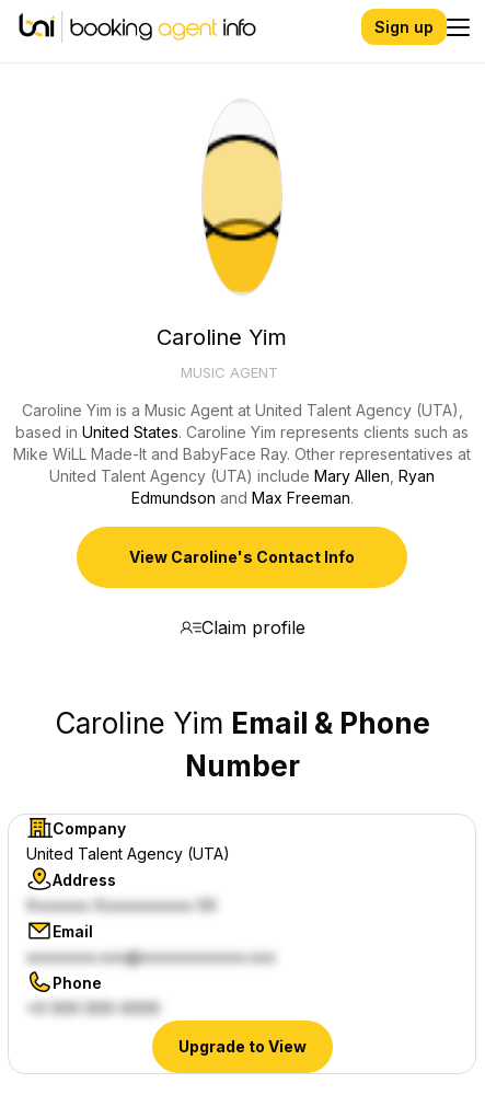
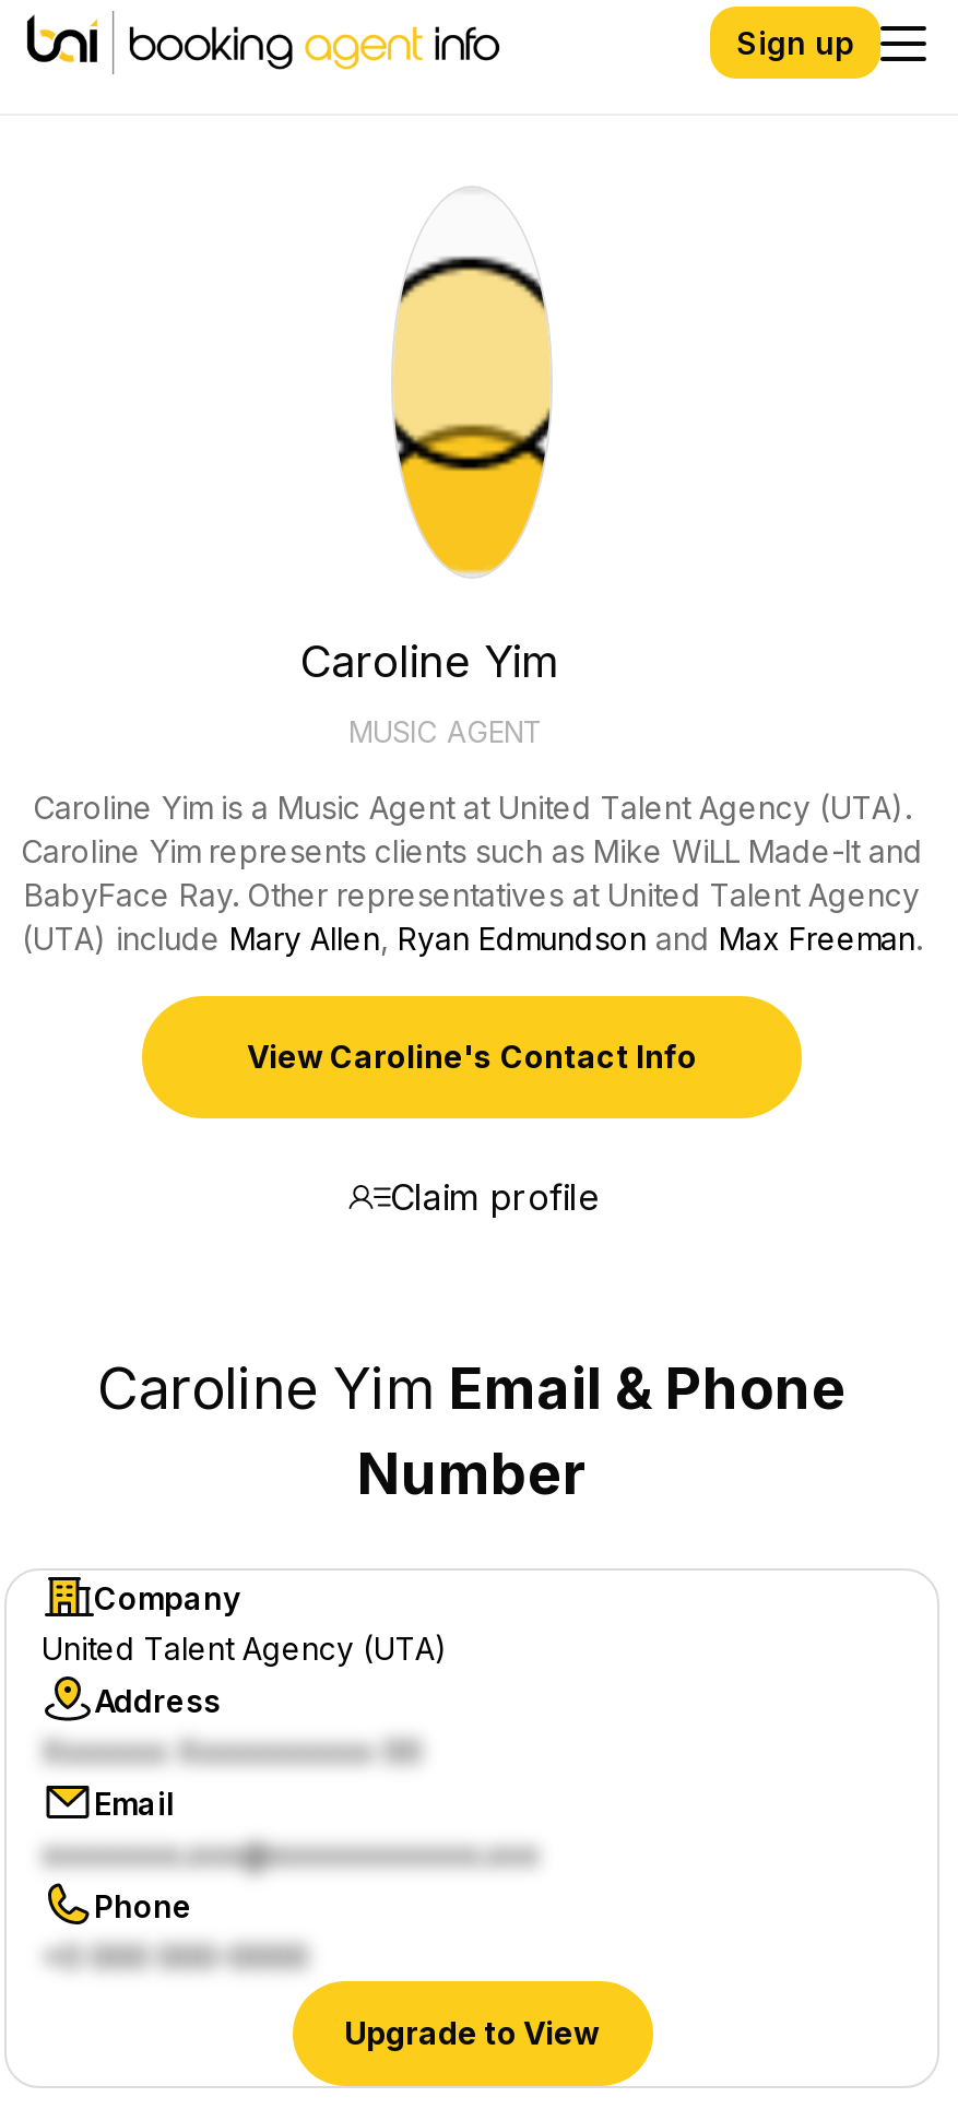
- Caroline Yim is a Music Agent at United Talent Agency (UTA),
- based in United States. Caroline Yim represents clients such as
- Mike WiLL Made-It and BabyFace Ray. Other representatives at
- United Talent Agency (UTA) include Mary Allen, Ryan
- Edmundson and Max Freeman.
+ Caroline Yim is a Music Agent at United Talent Agency (UTA).
+ Caroline Yim represents clients such as Mike WiLL Made-It and
+ BabyFace Ray. Other representatives at United Talent Agency
+ (UTA) include Mary Allen, Ryan Edmundson and Max Freeman.
